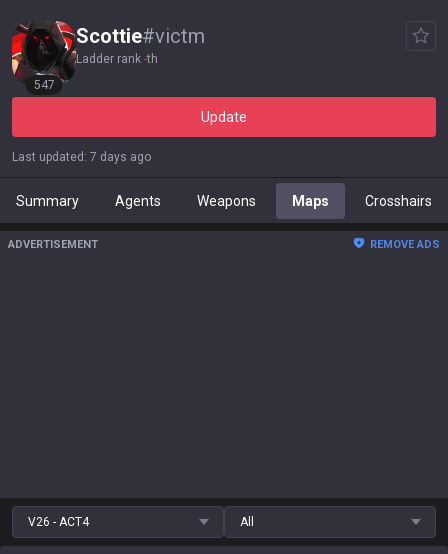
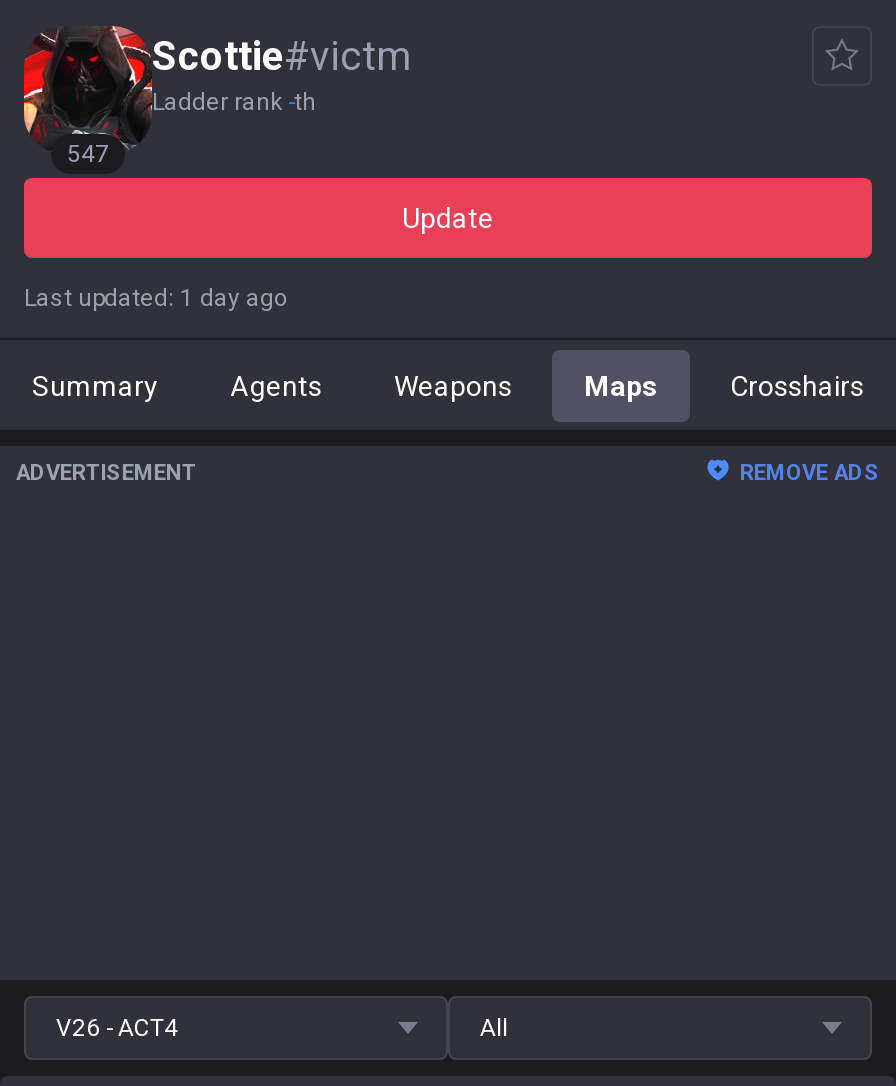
- Last updated: 7 days ago
+ Last updated: 1 day ago
